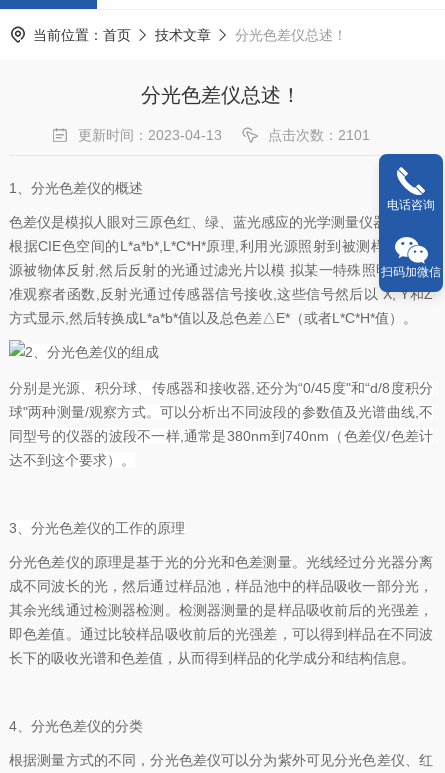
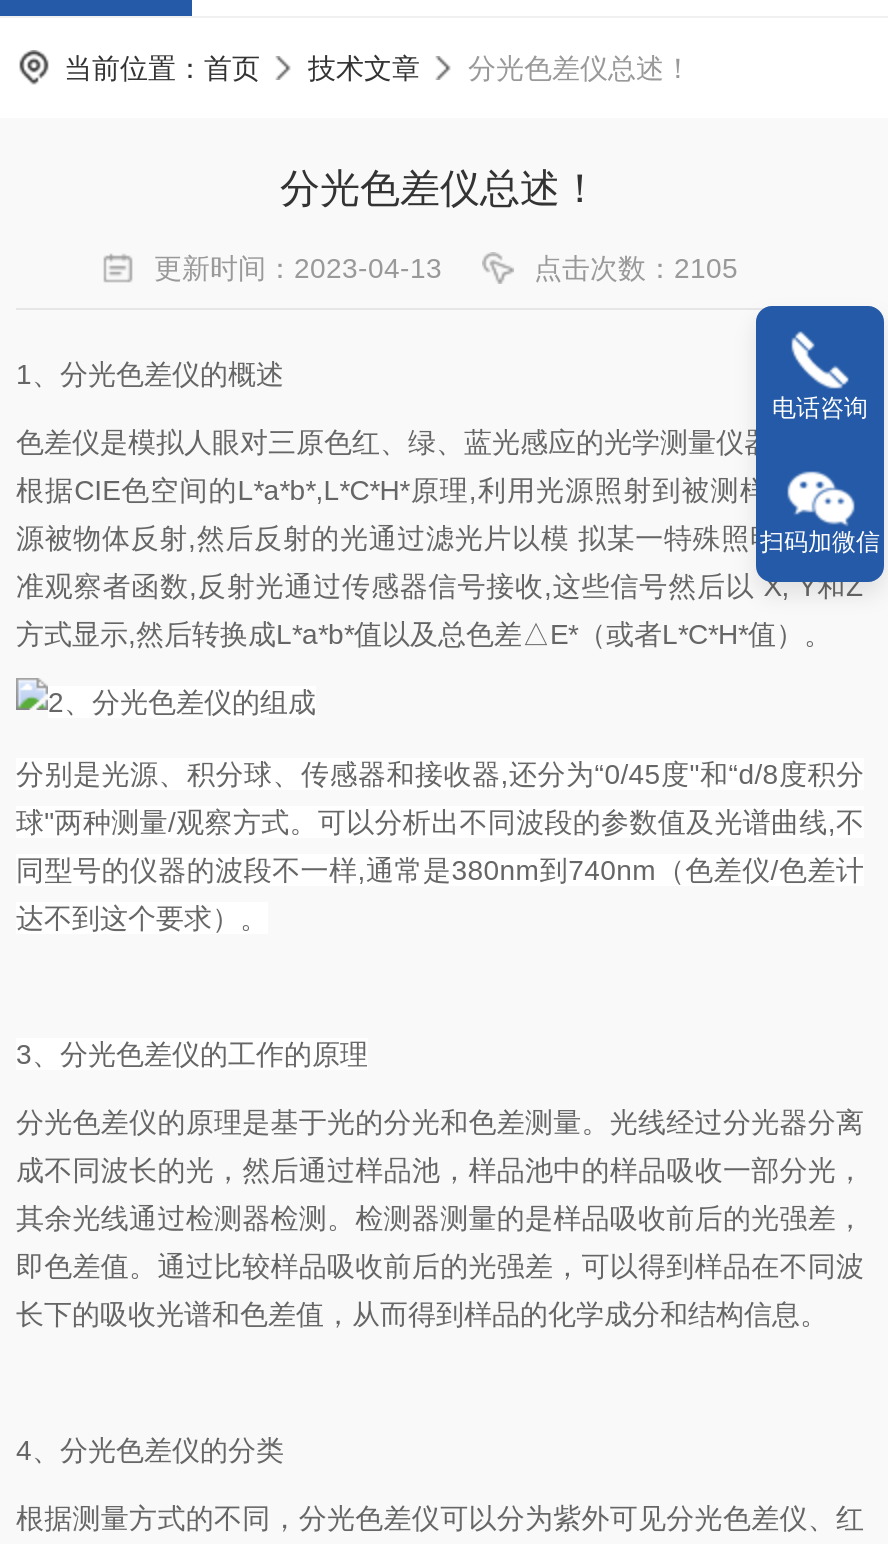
- 点击次数：2101
+ 点击次数：2105
